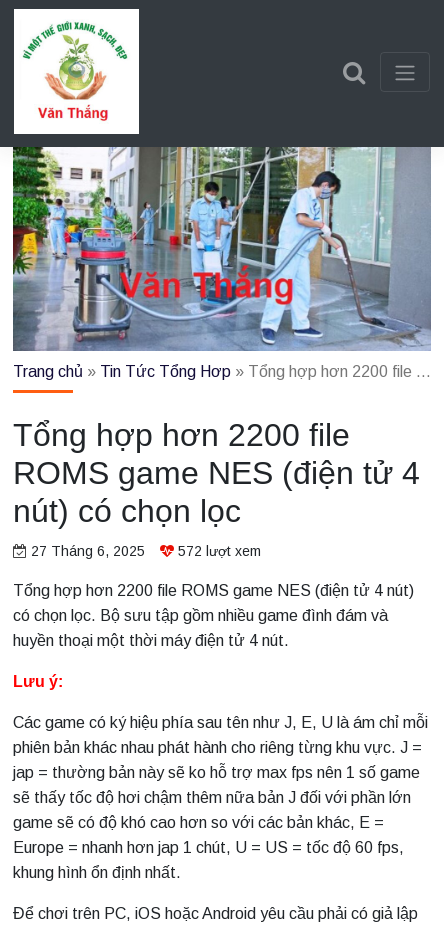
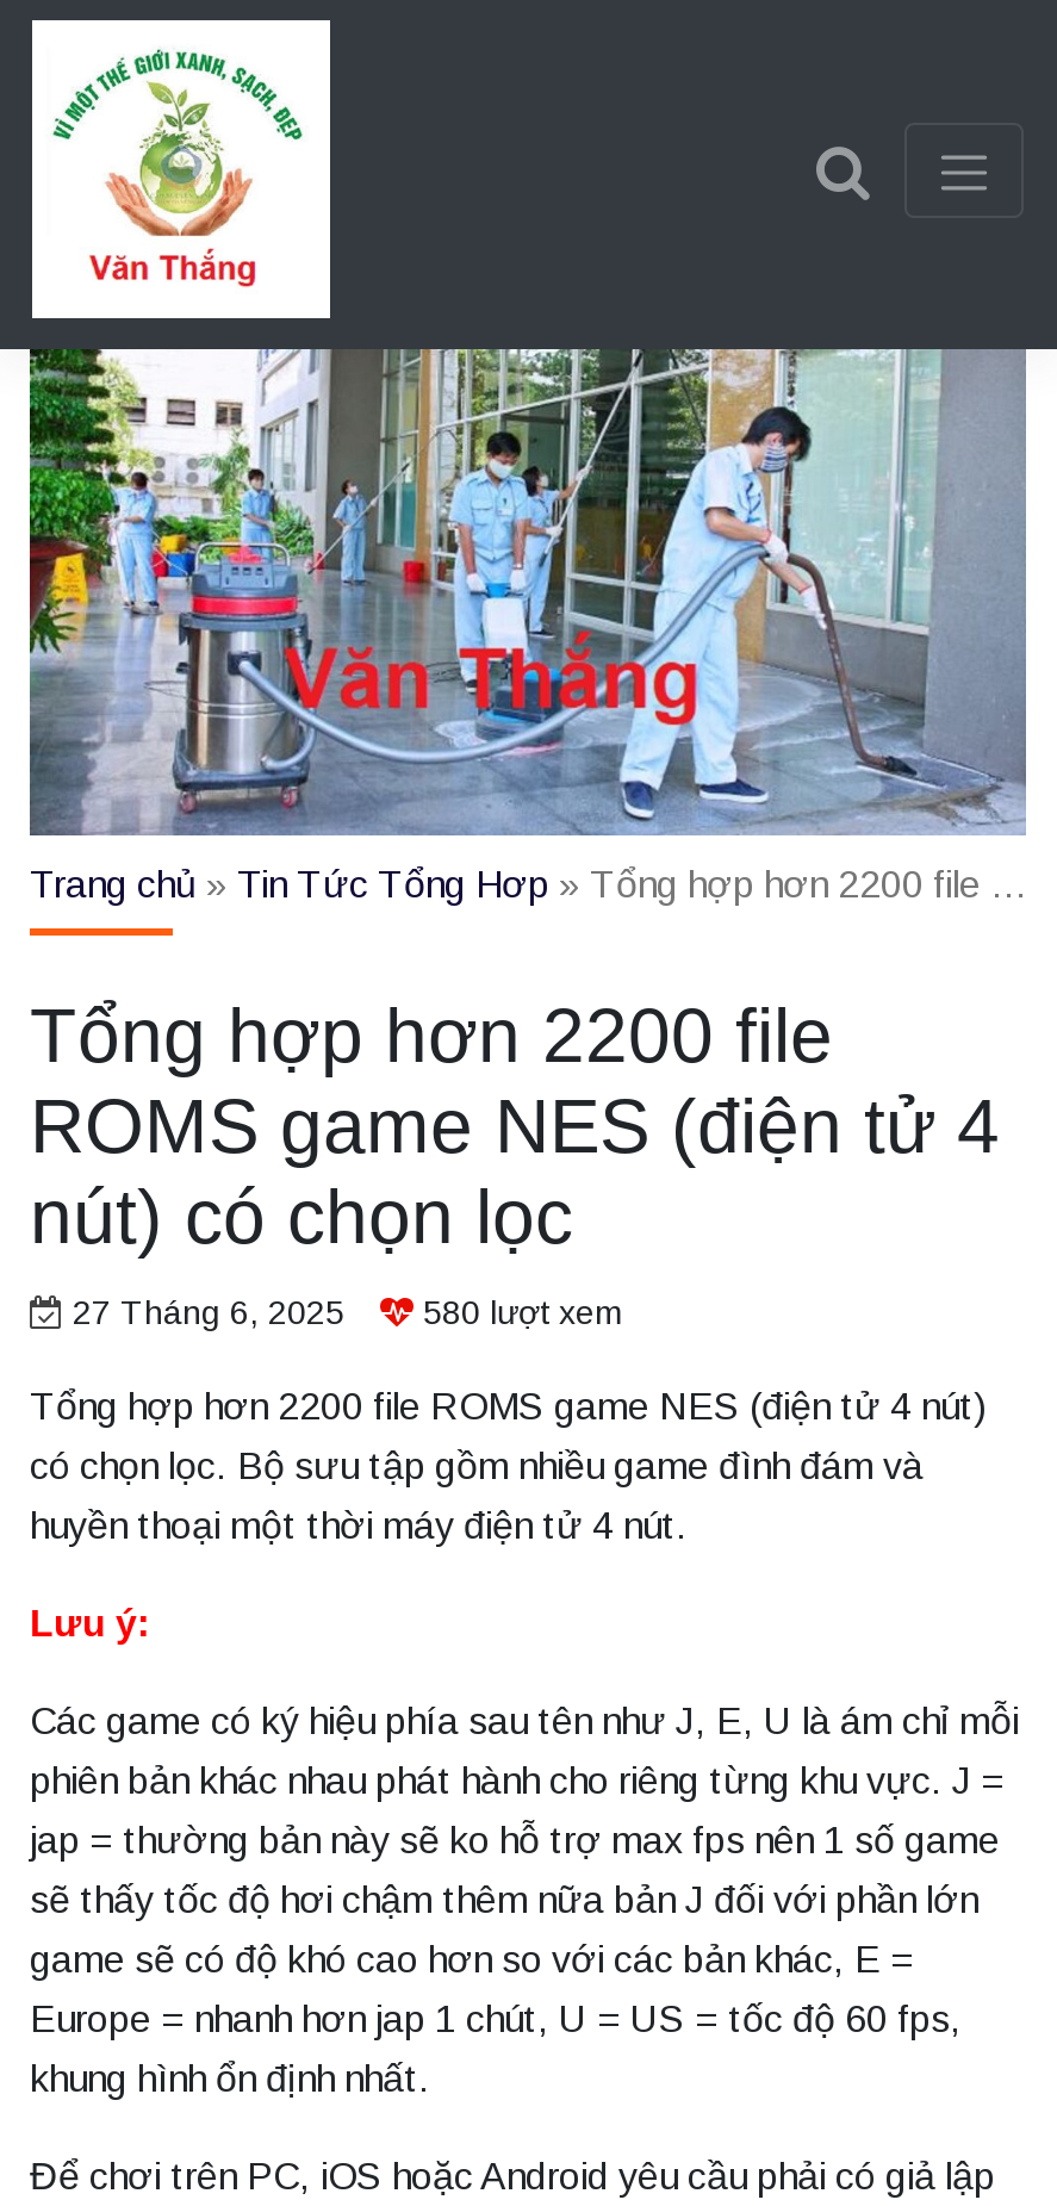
- 572 lượt xem
+ 580 lượt xem
